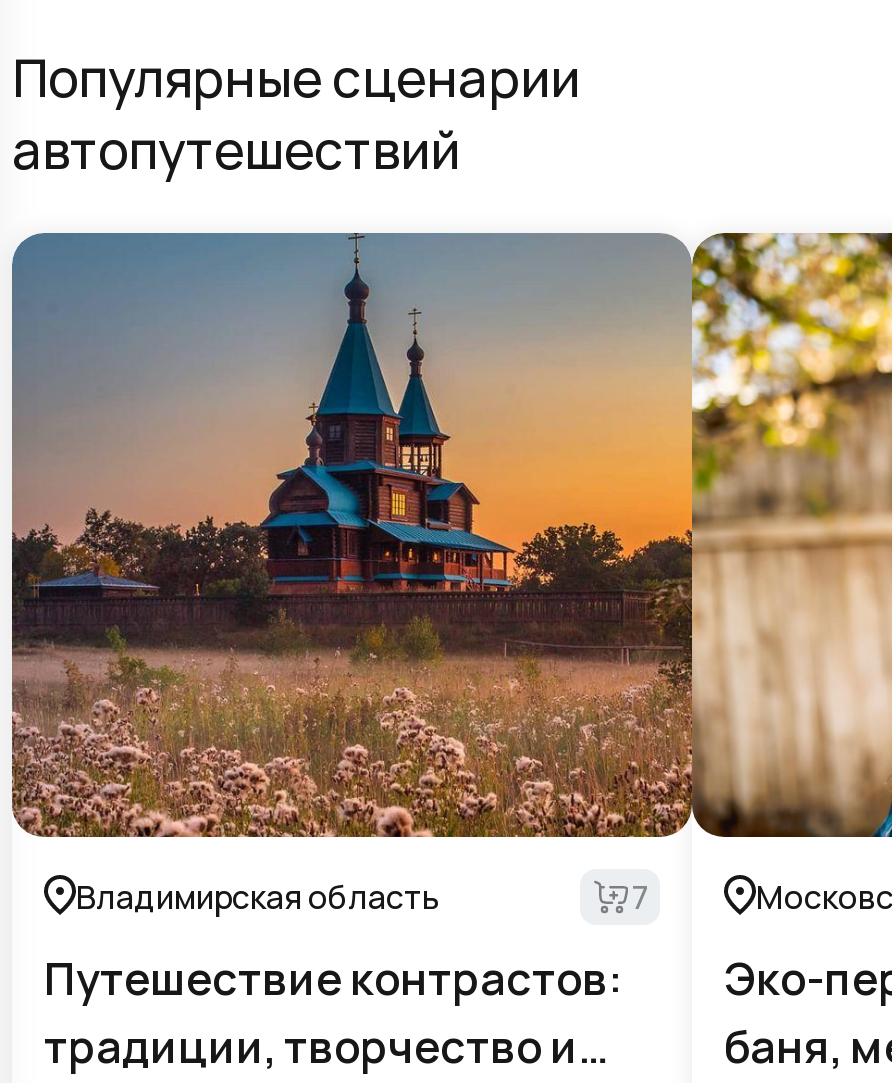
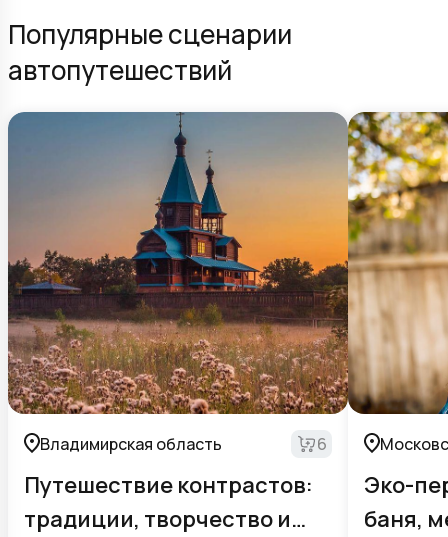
- 7
+ 6
